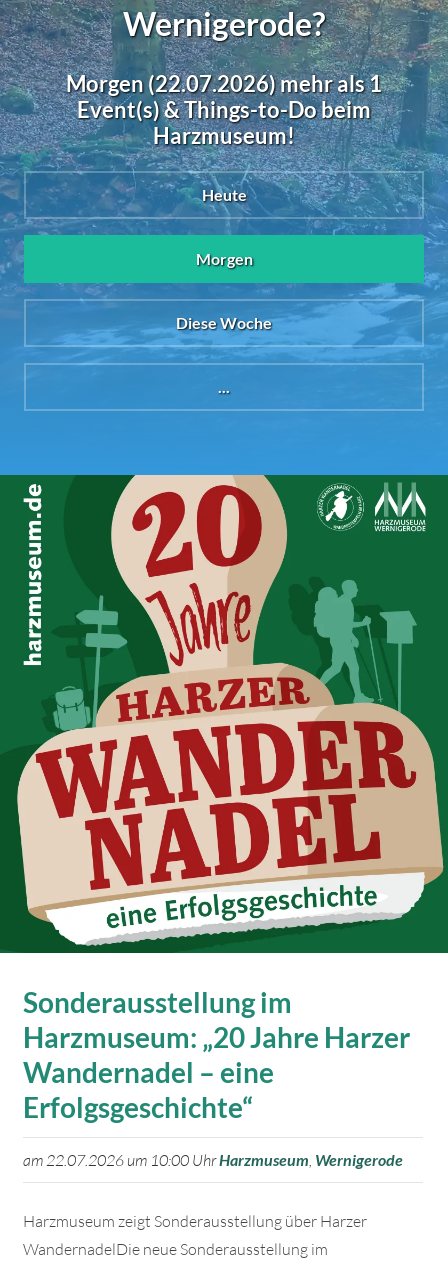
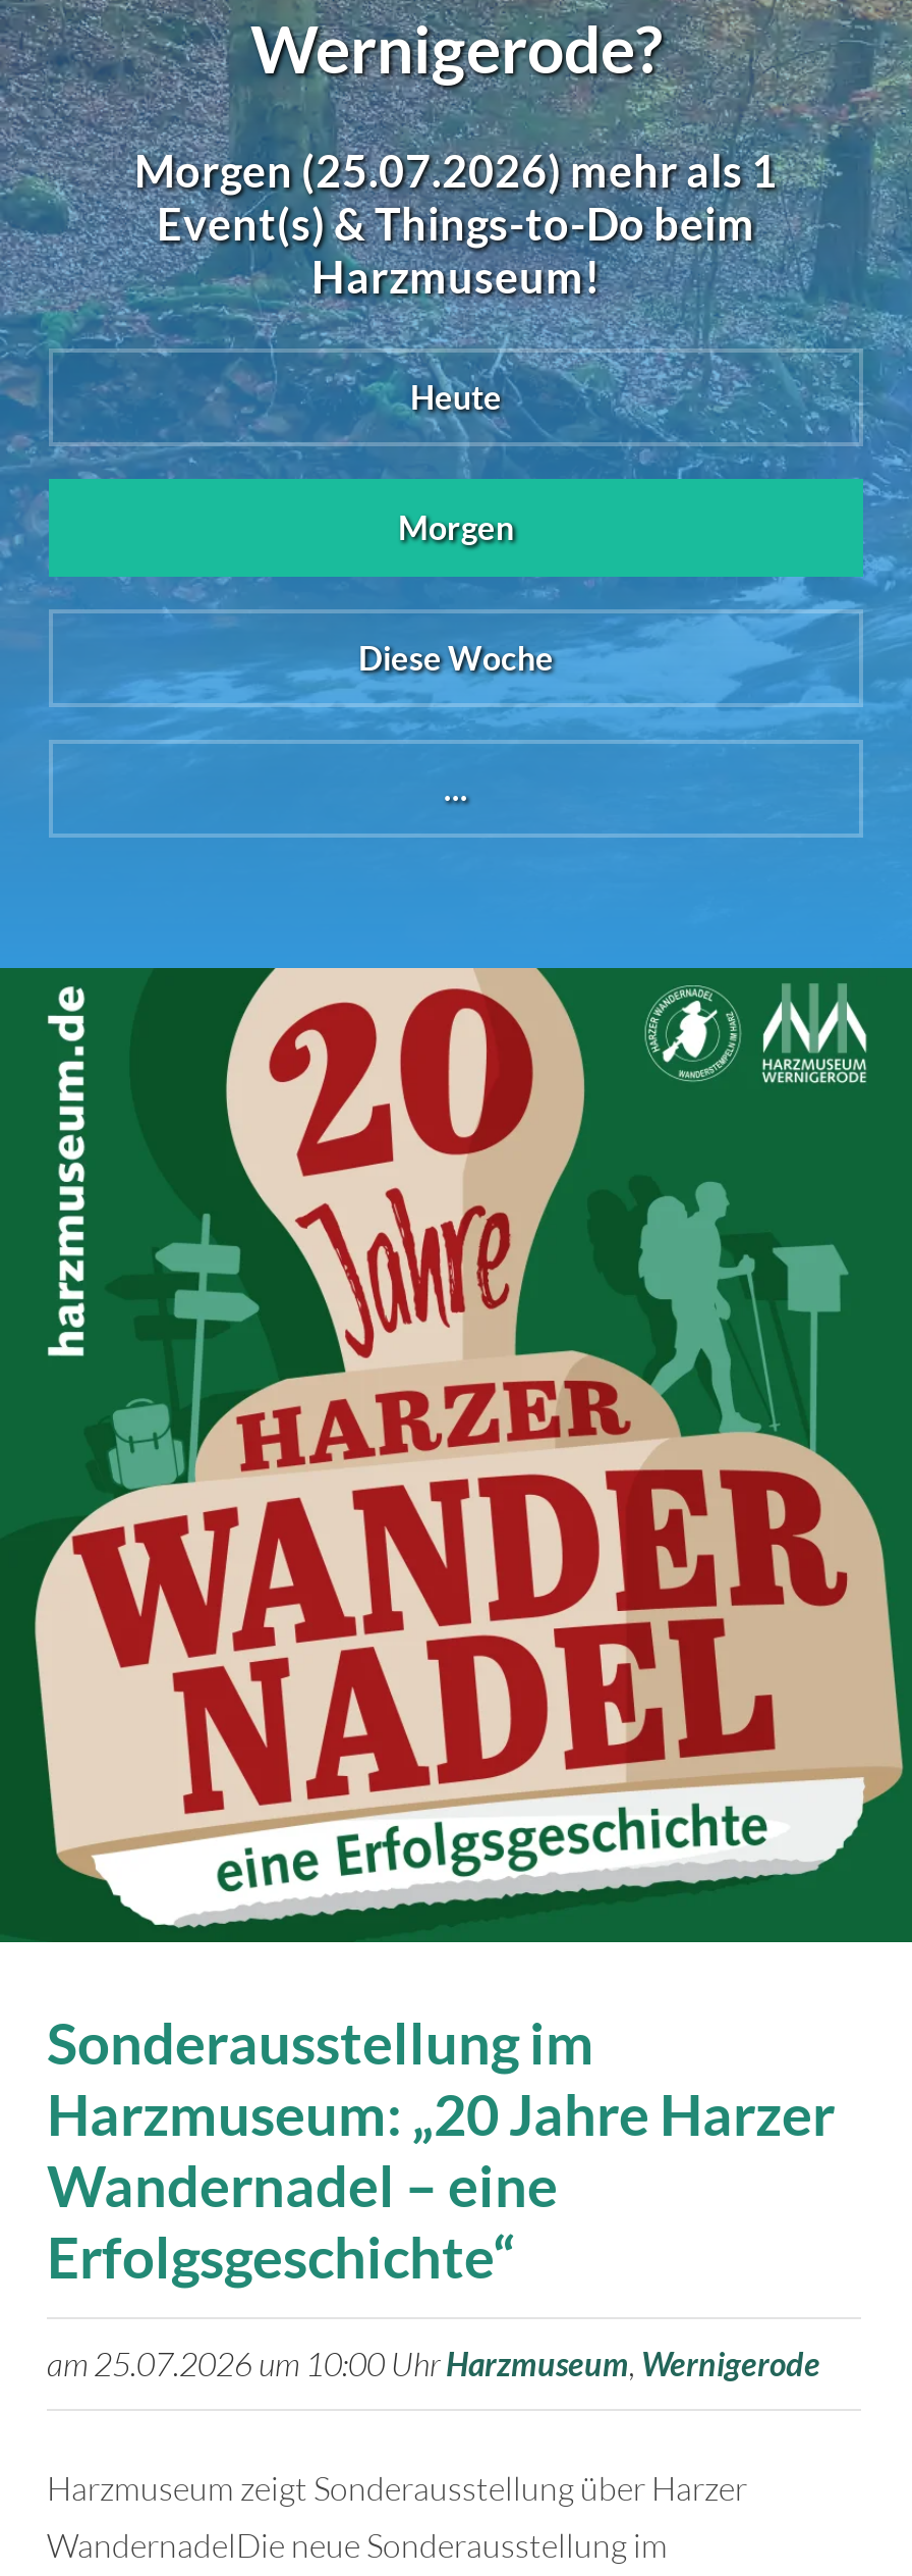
- Morgen (22.07.2026) mehr als 1
+ Morgen (25.07.2026) mehr als 1

- am 22.07.2026 um 10:00 UhrHarzmuseum, Wernigerode
+ am 25.07.2026 um 10:00 UhrHarzmuseum, Wernigerode
